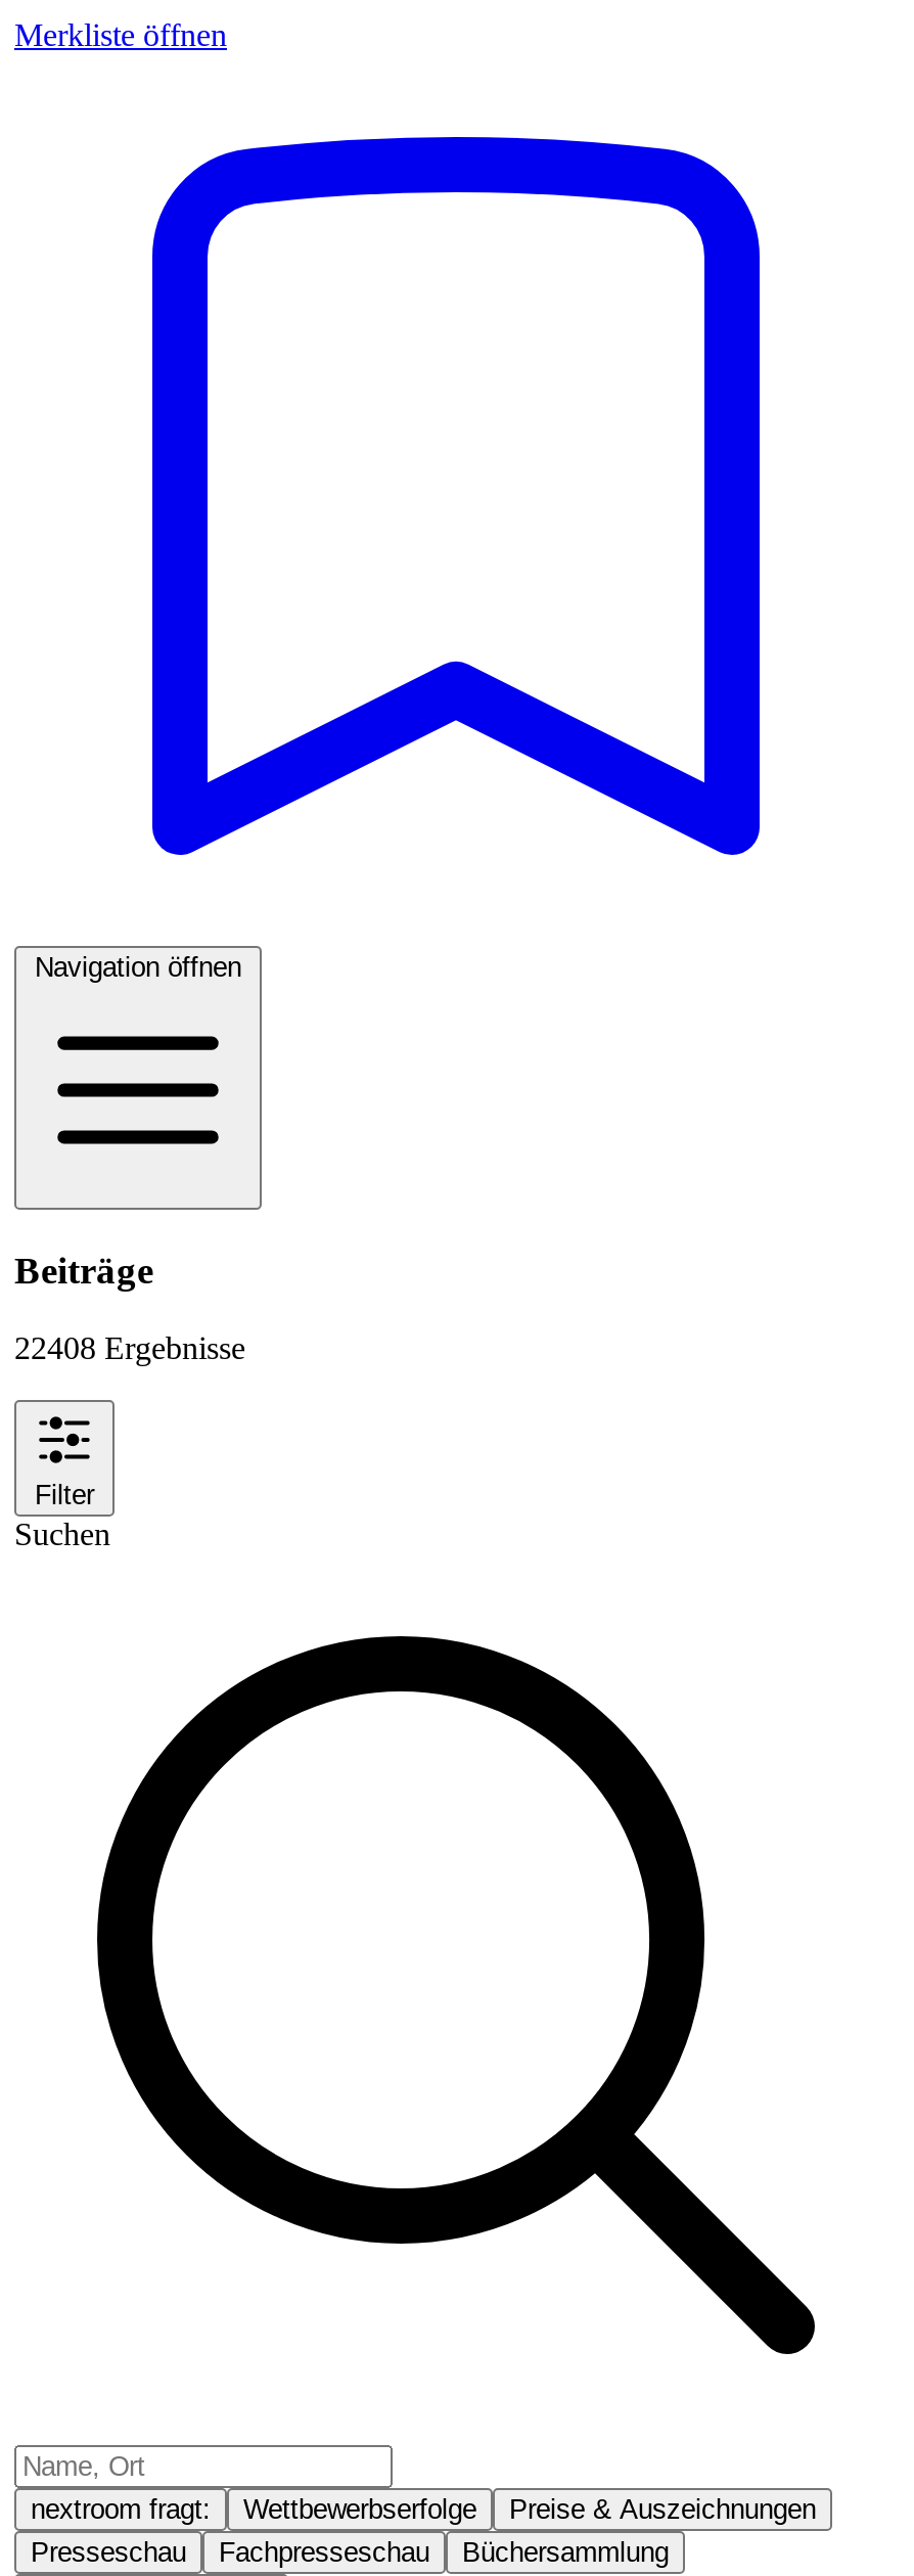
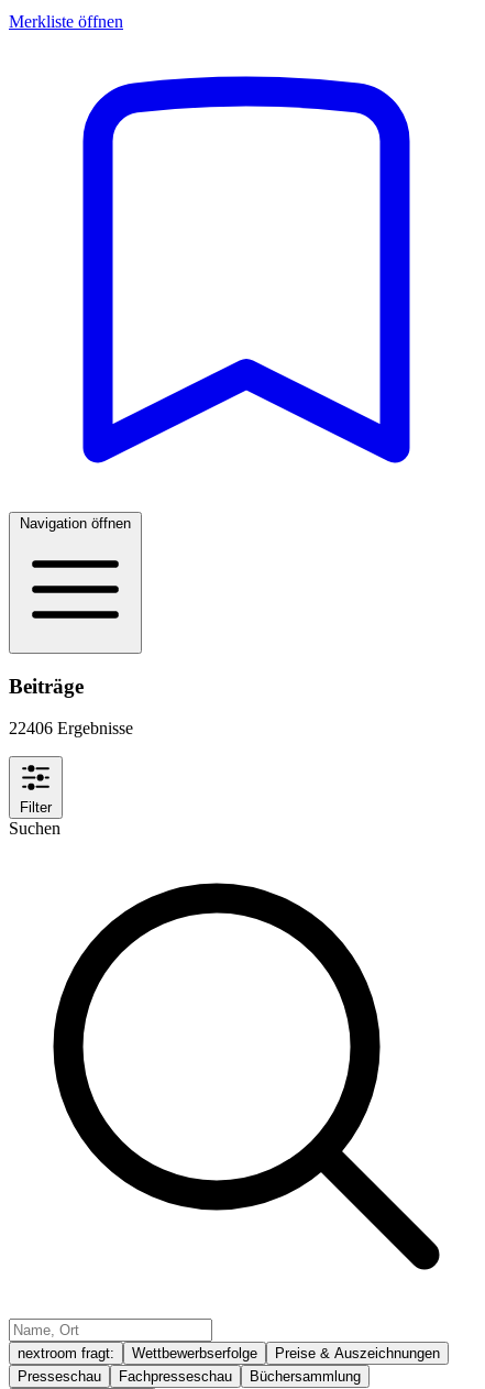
- 22408 Ergebnisse
+ 22406 Ergebnisse
